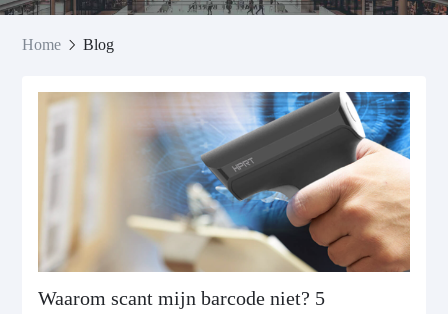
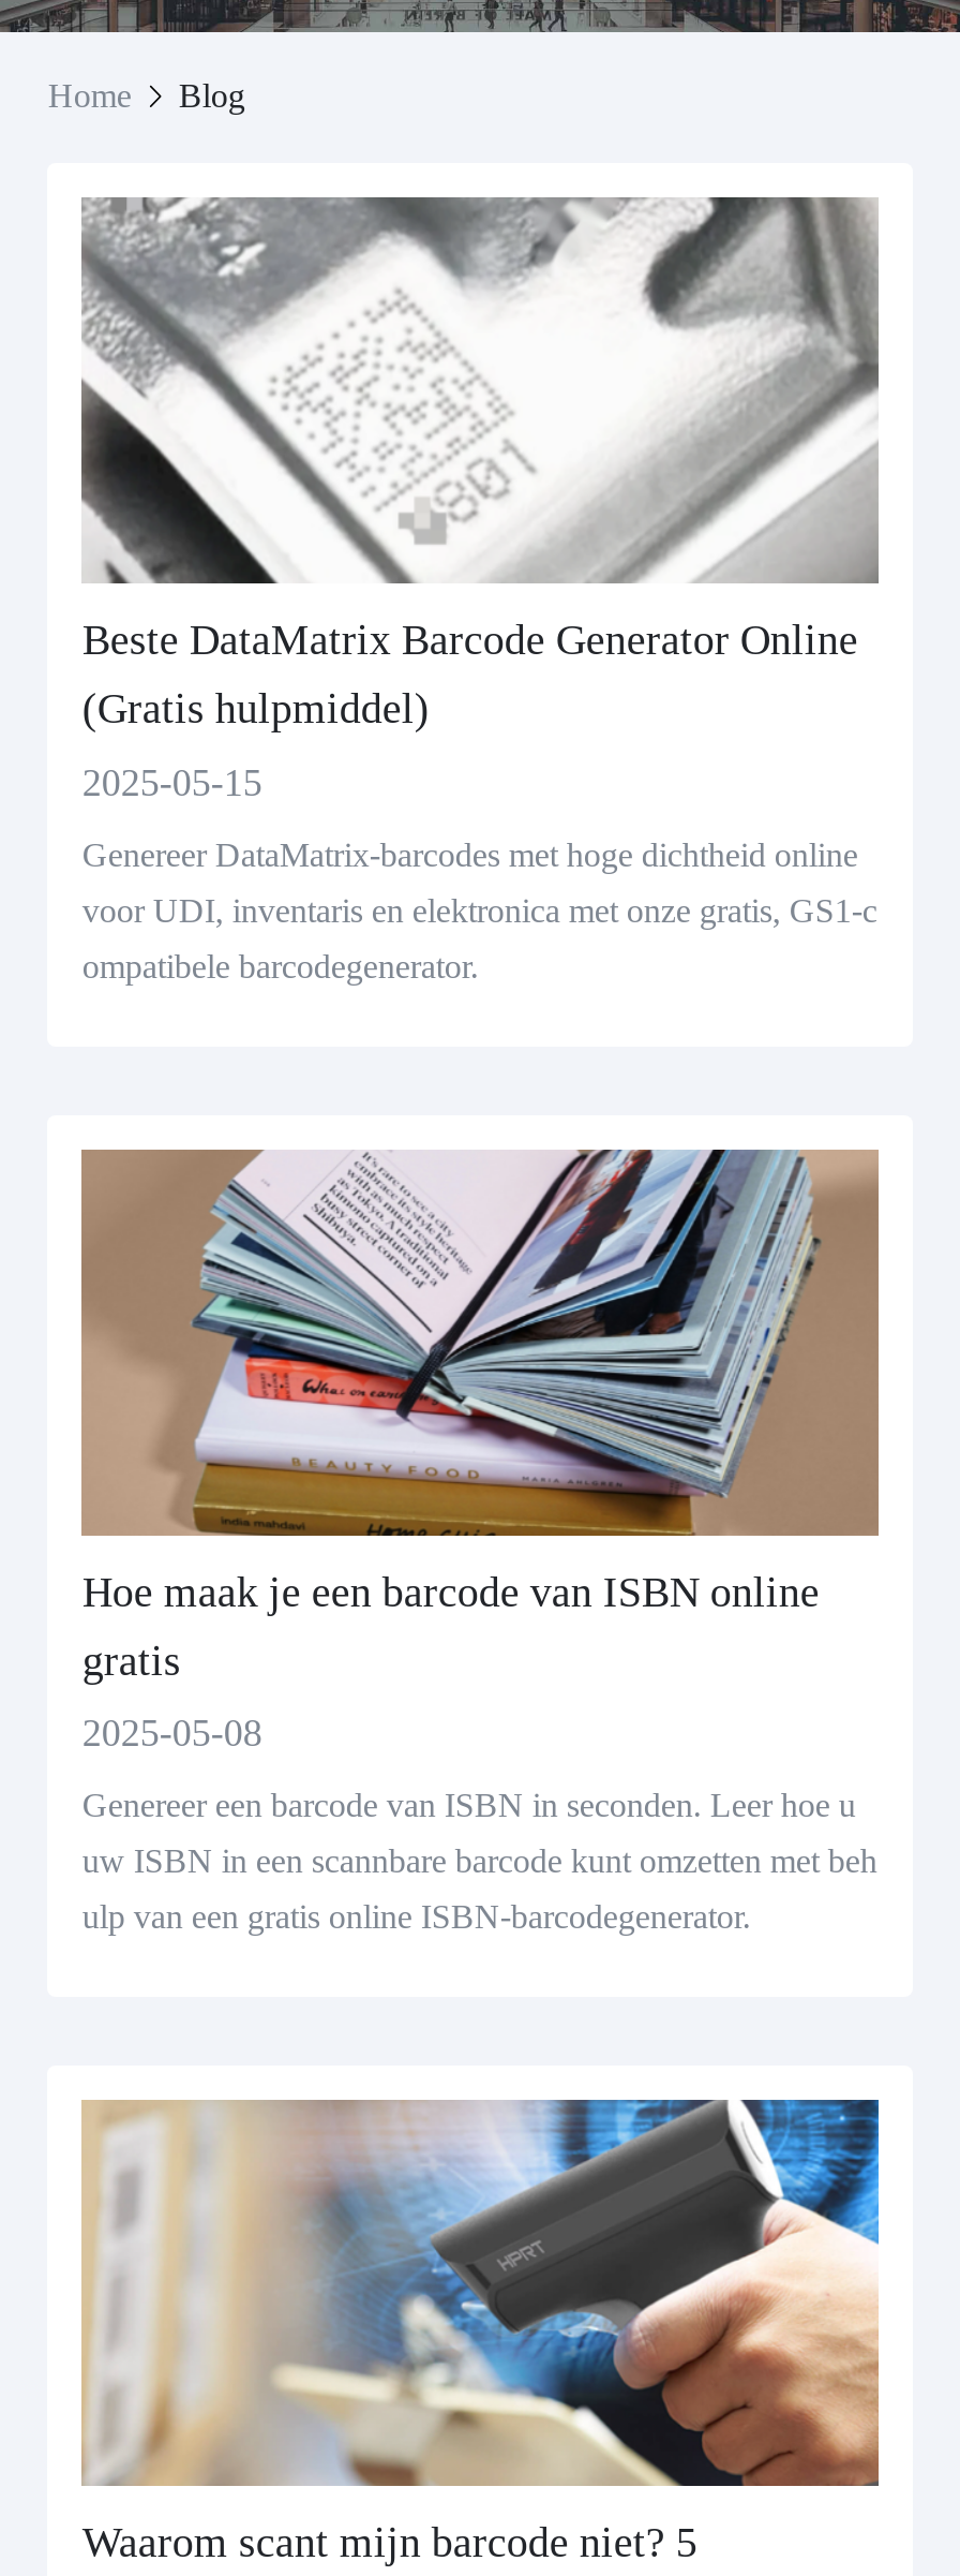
+ [image]
+ Beste DataMatrix Barcode Generator Online
+ (Gratis hulpmiddel)
+ 2025-05-15
+ Genereer DataMatrix-barcodes met hoge dichtheid online
+ voor UDI, inventaris en elektronica met onze gratis, GS1-c
+ ompatibele barcodegenerator.

+ [image]
+ Hoe maak je een barcode van ISBN online
+ gratis
+ 2025-05-08
+ Genereer een barcode van ISBN in seconden. Leer hoe u
+ uw ISBN in een scannbare barcode kunt omzetten met beh
+ ulp van een gratis online ISBN-barcodegenerator.
